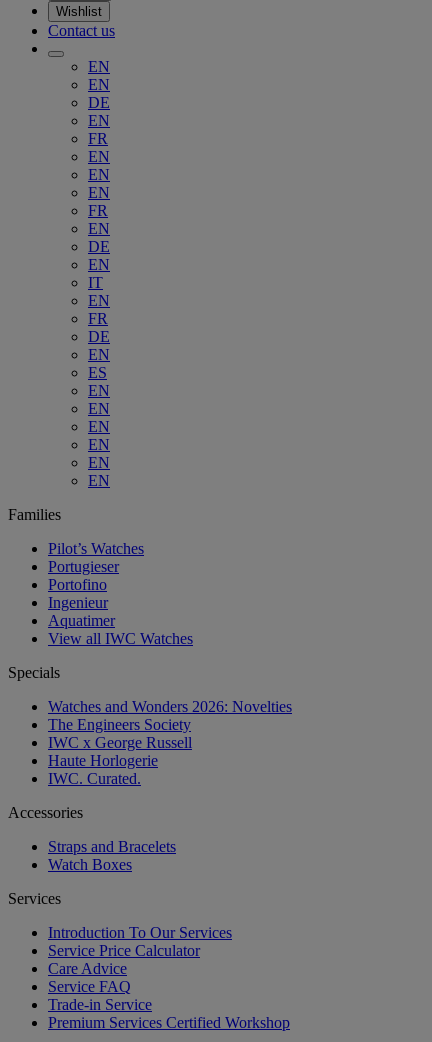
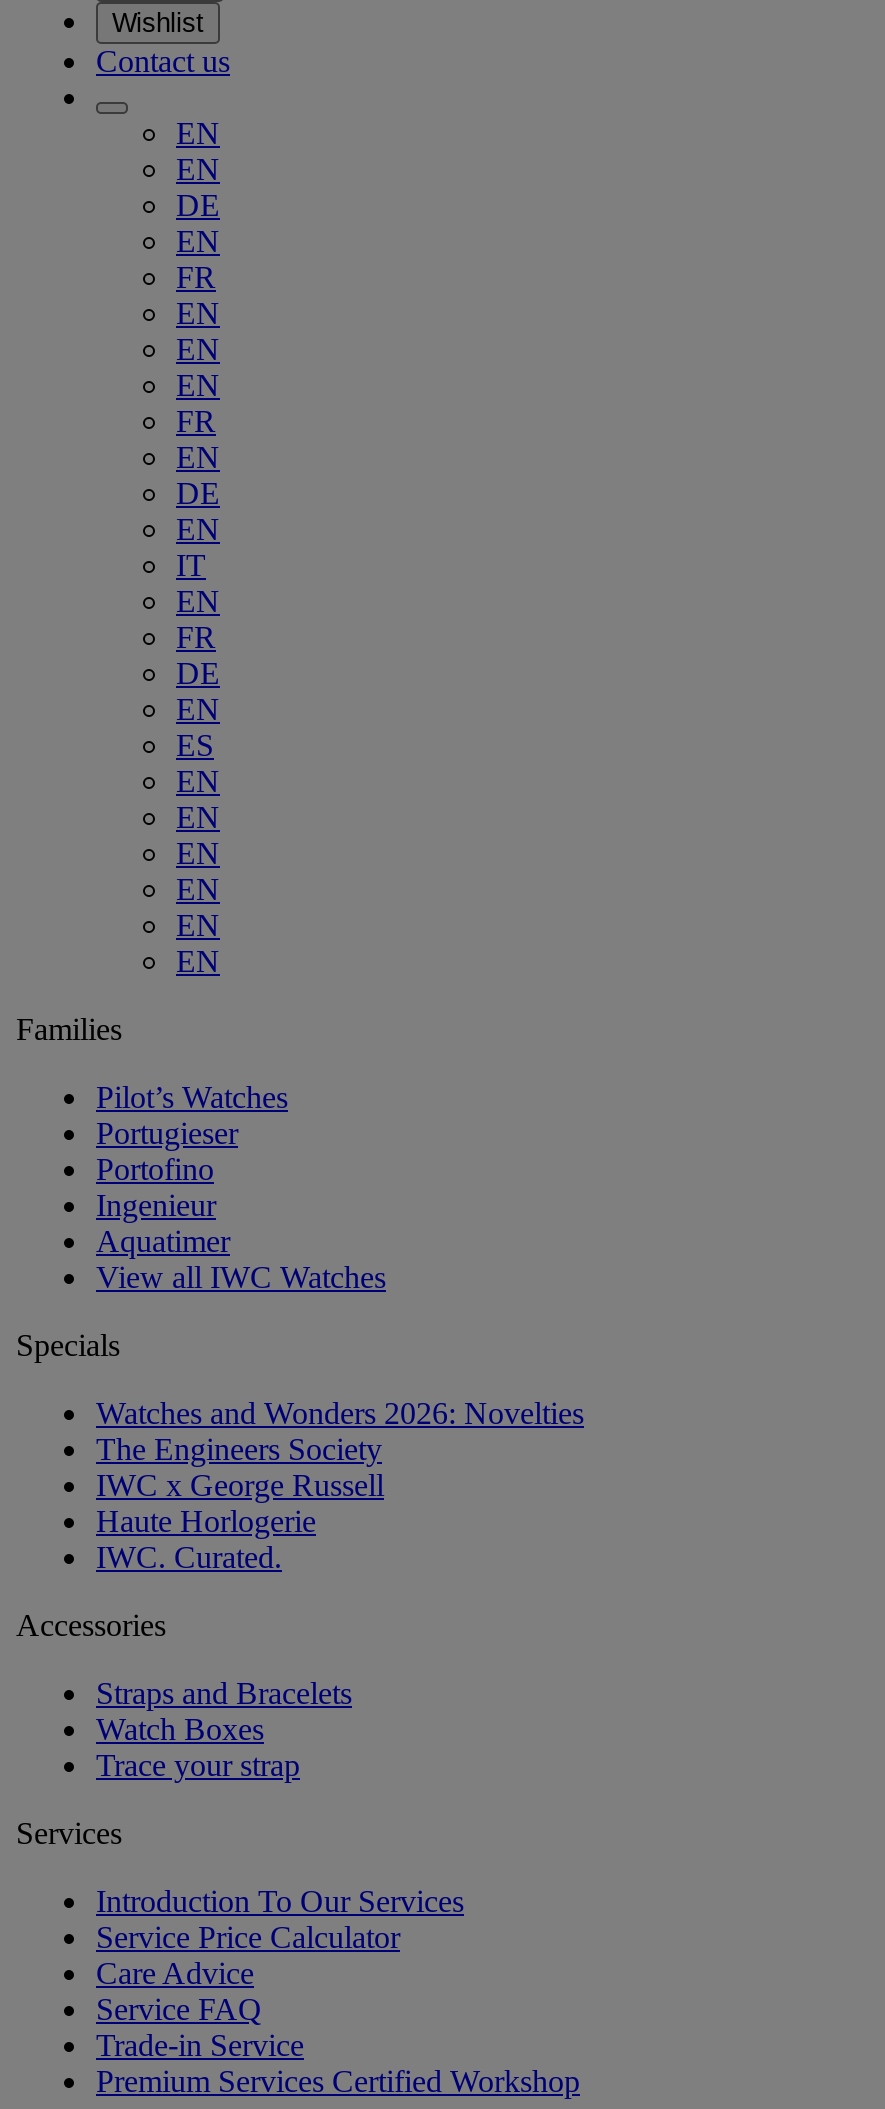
+ Trace your strap
